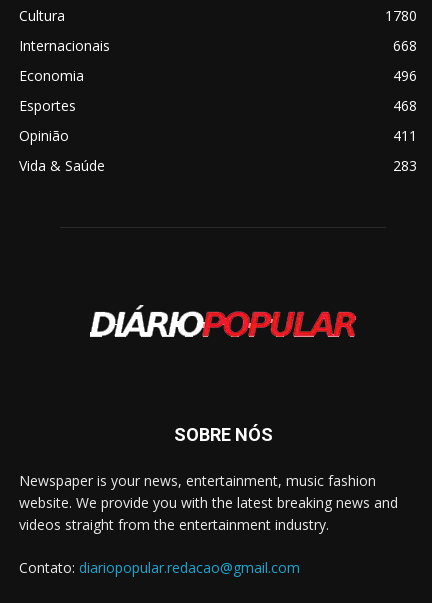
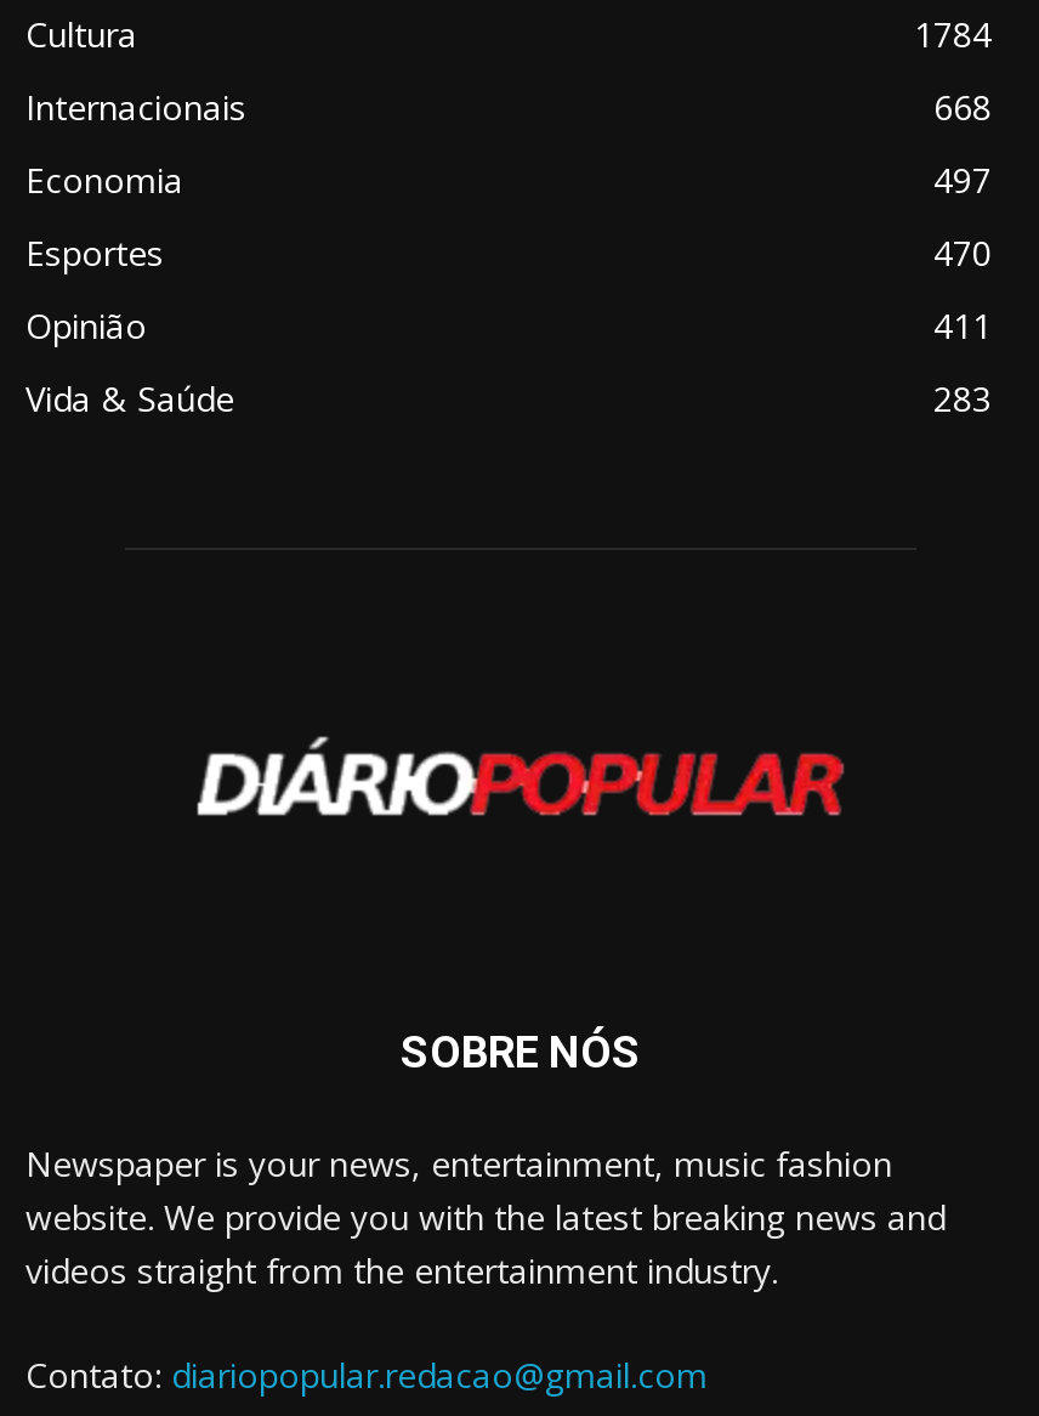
- 1780
+ 1784

- 496
+ 497

- 468
+ 470
